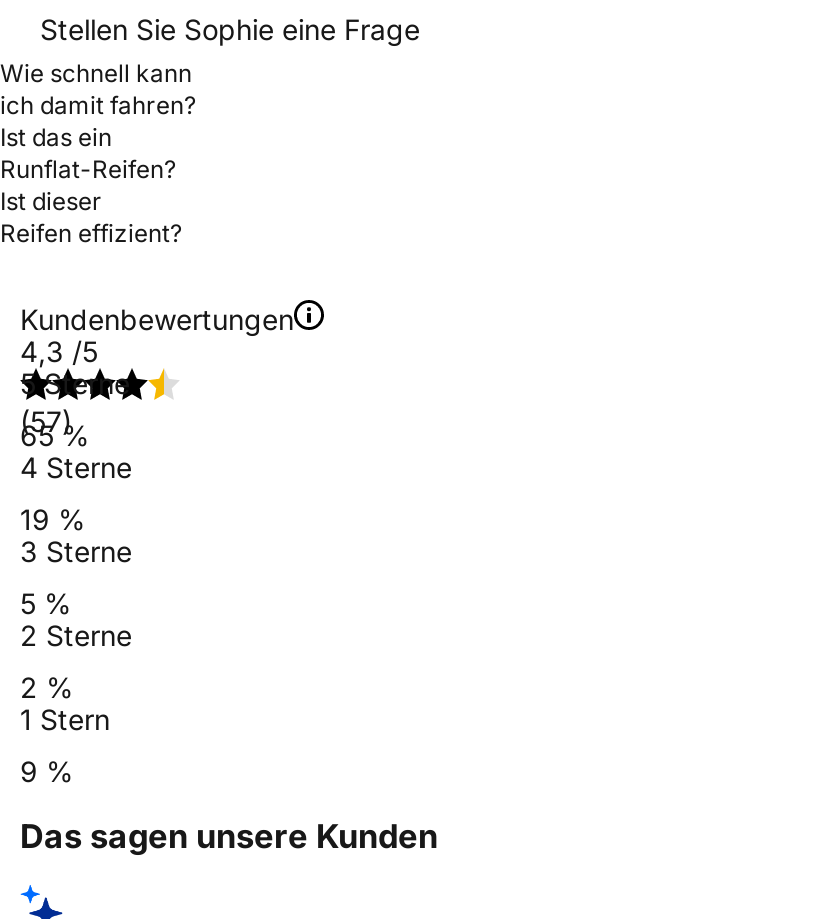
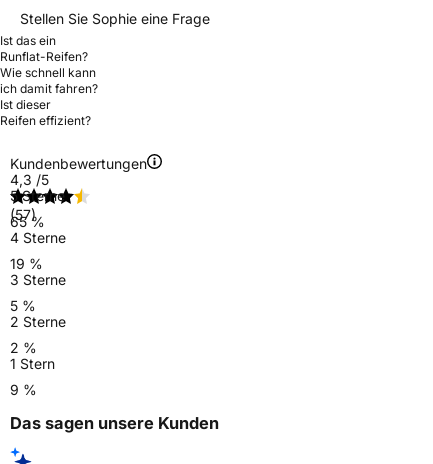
moved down: Wie schnell kann | ich damit fahren?

moved up: Ist das ein | Runflat-Reifen?
